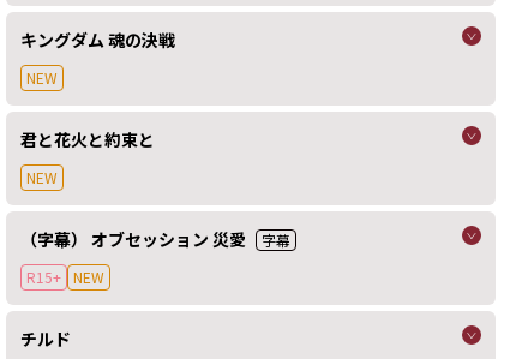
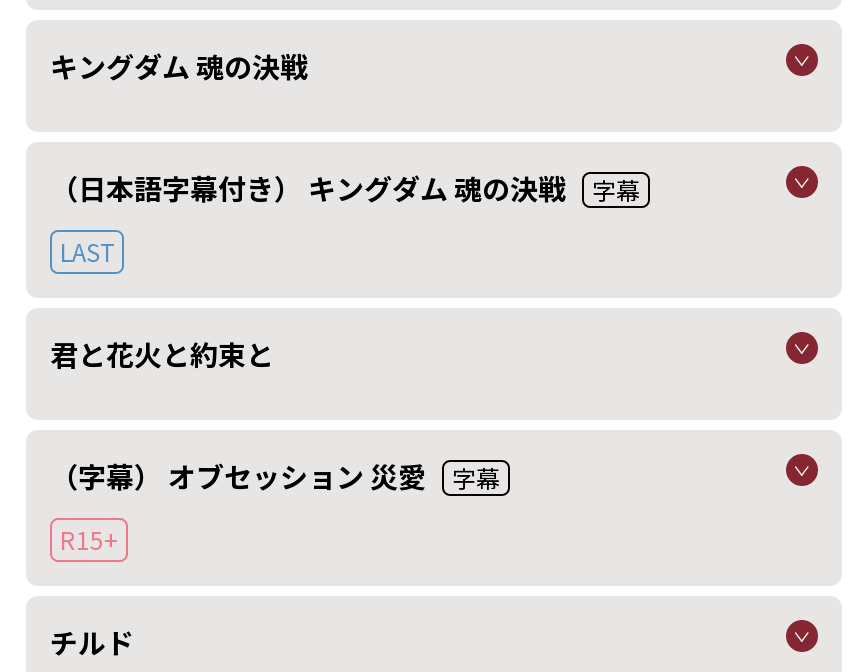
- NEW
+ （日本語字幕付き） キングダム 魂の決戦 字幕
+ LAST

moved down: 君と花火と約束と

- NEW

- R15+ NEW
+ R15+
